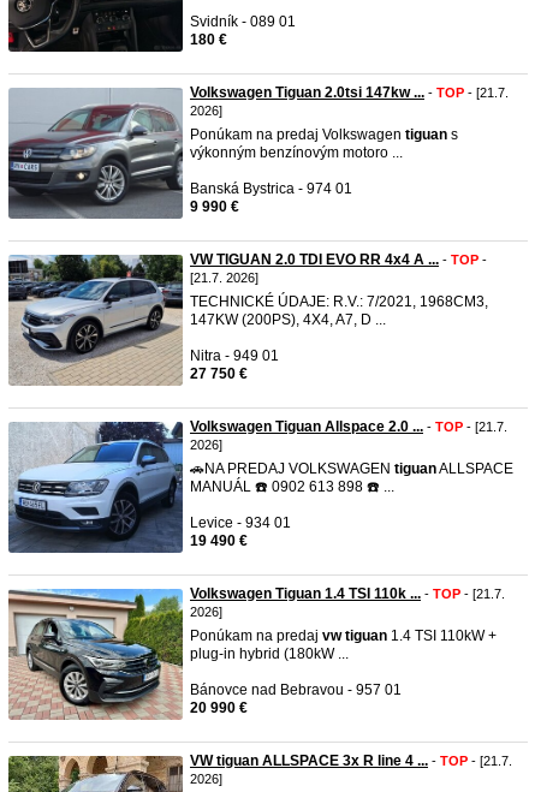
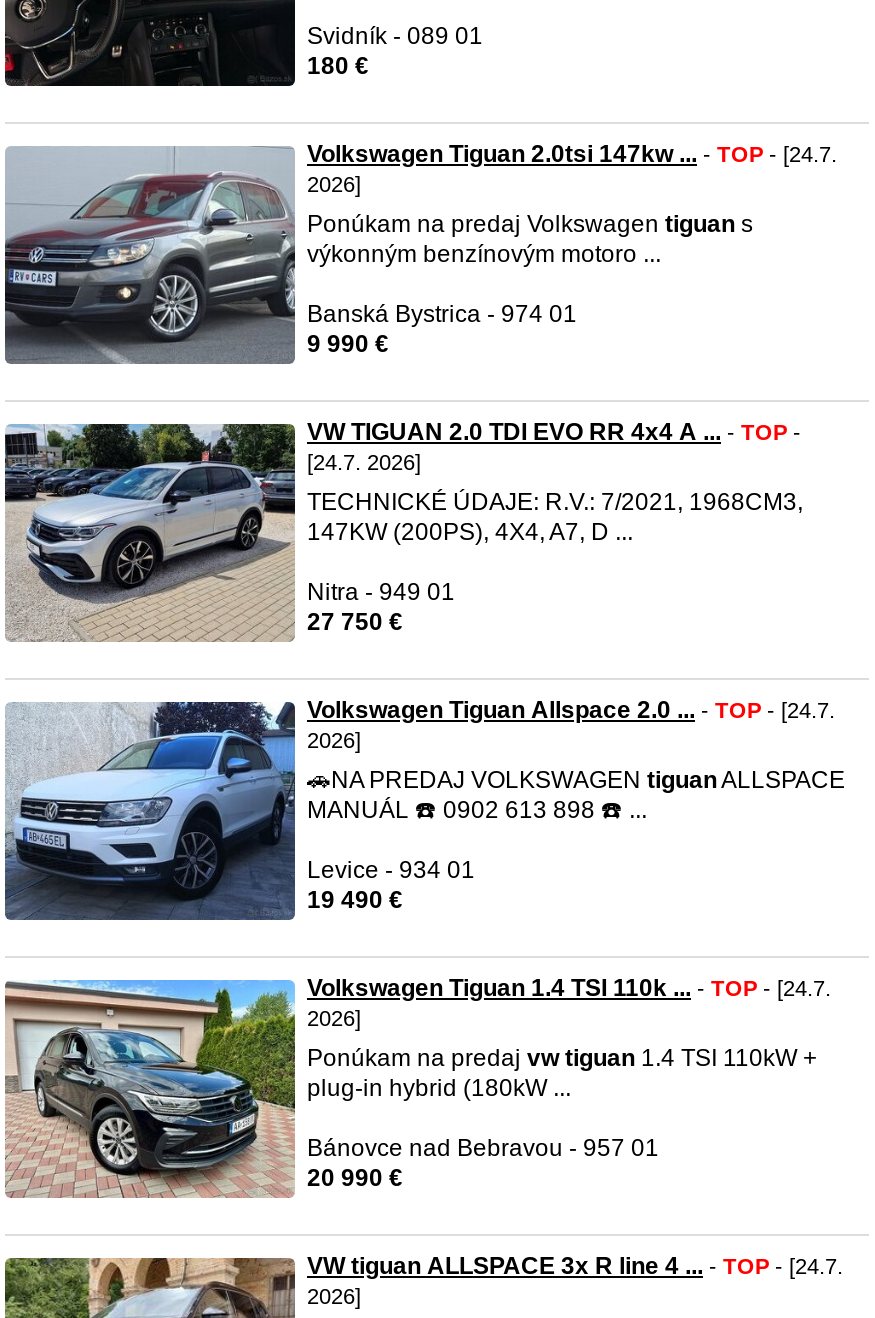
- Volkswagen Tiguan 2.0tsi 147kw ... - TOP - [21.7.
+ Volkswagen Tiguan 2.0tsi 147kw ... - TOP - [24.7.

- [21.7. 2026]
+ [24.7. 2026]

- Volkswagen Tiguan Allspace 2.0 ... - TOP - [21.7.
+ Volkswagen Tiguan Allspace 2.0 ... - TOP - [24.7.

- Volkswagen Tiguan 1.4 TSI 110k ... - TOP - [21.7.
+ Volkswagen Tiguan 1.4 TSI 110k ... - TOP - [24.7.

- VW tiguan ALLSPACE 3x R line 4 ... - TOP - [21.7.
+ VW tiguan ALLSPACE 3x R line 4 ... - TOP - [24.7.
